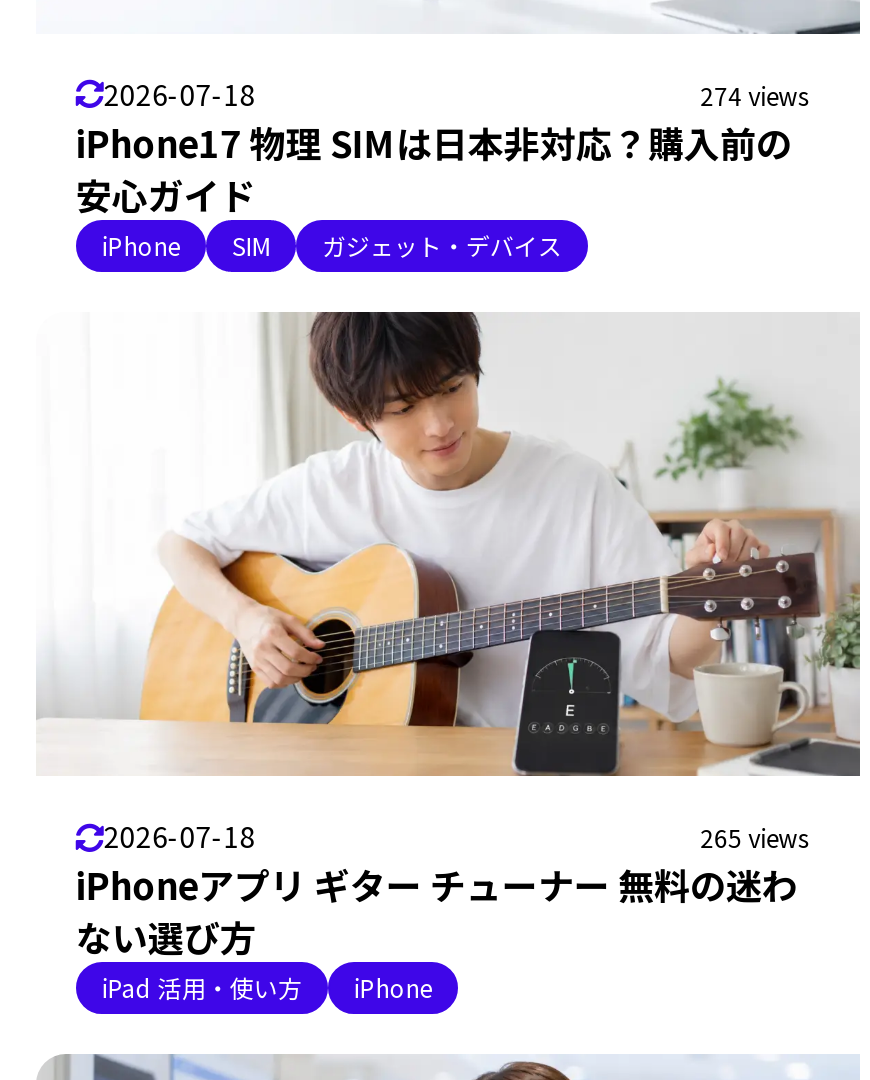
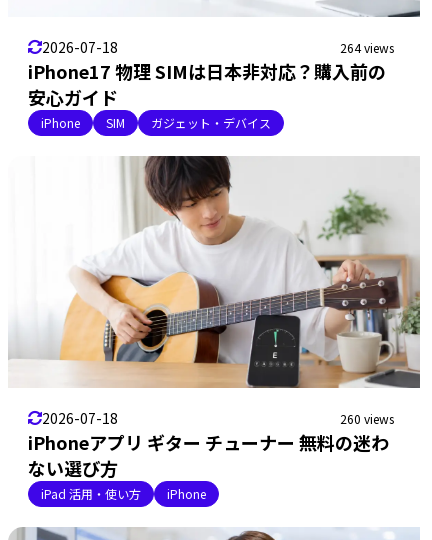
- 274 views
+ 264 views

- 265 views
+ 260 views
